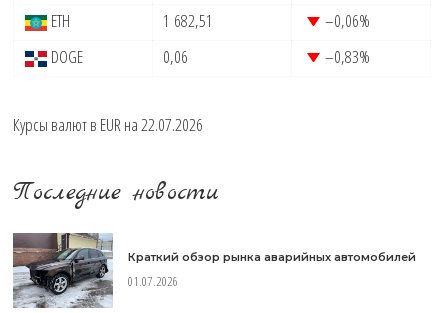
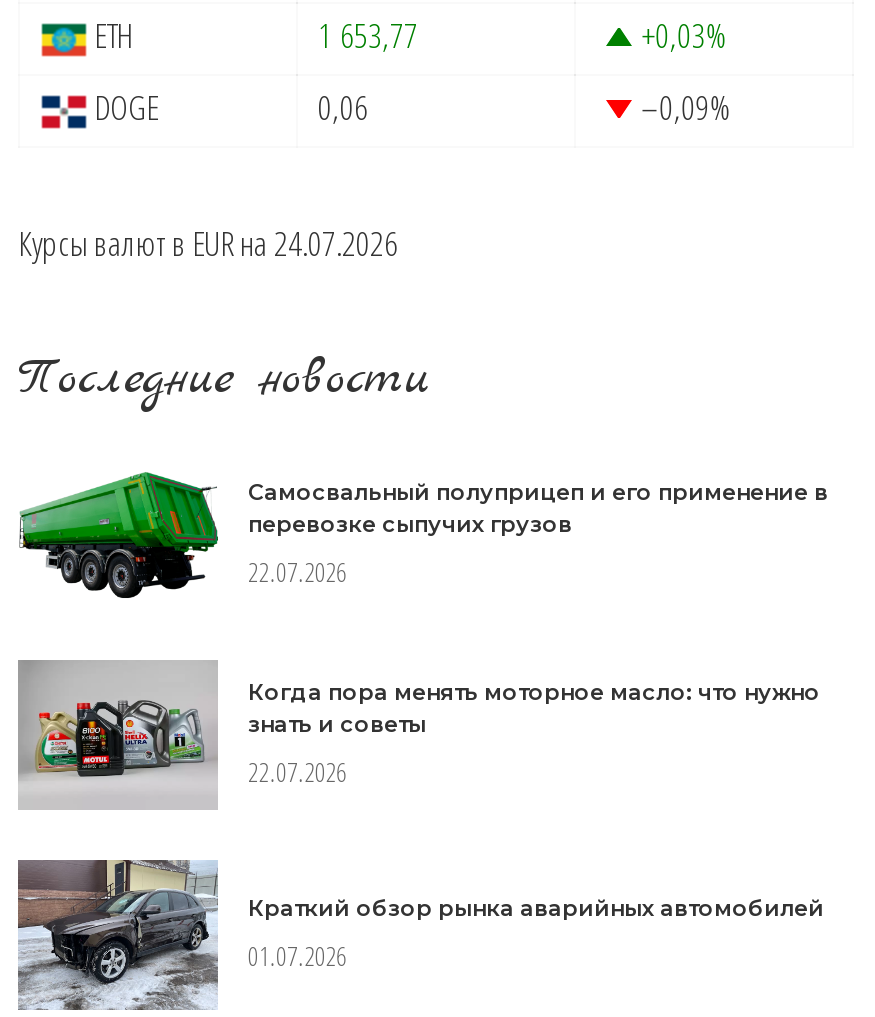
- 1 682,51
+ 1 653,77

- –0,06%
+ +0,03%

- –0,83%
+ –0,09%

- Курсы валют в EUR на 22.07.2026
+ Курсы валют в EUR на 24.07.2026

+ [image]

+ [image]
+ Самосвальный полуприцеп и его применение в
+ перевозке сыпучих грузов
+ 22.07.2026
+ Когда пора менять моторное масло: что нужно
+ знать и советы
+ 22.07.2026
